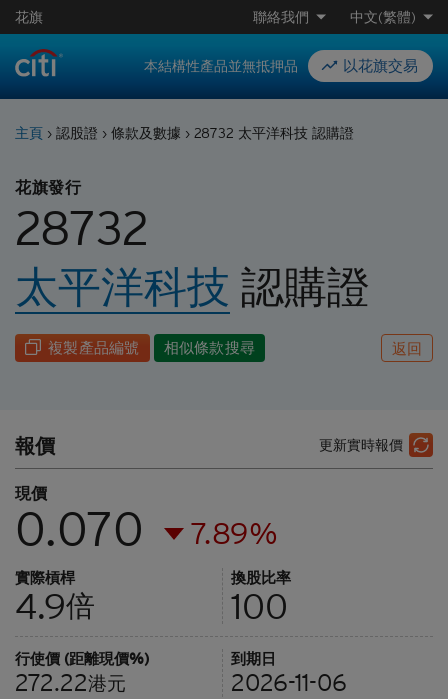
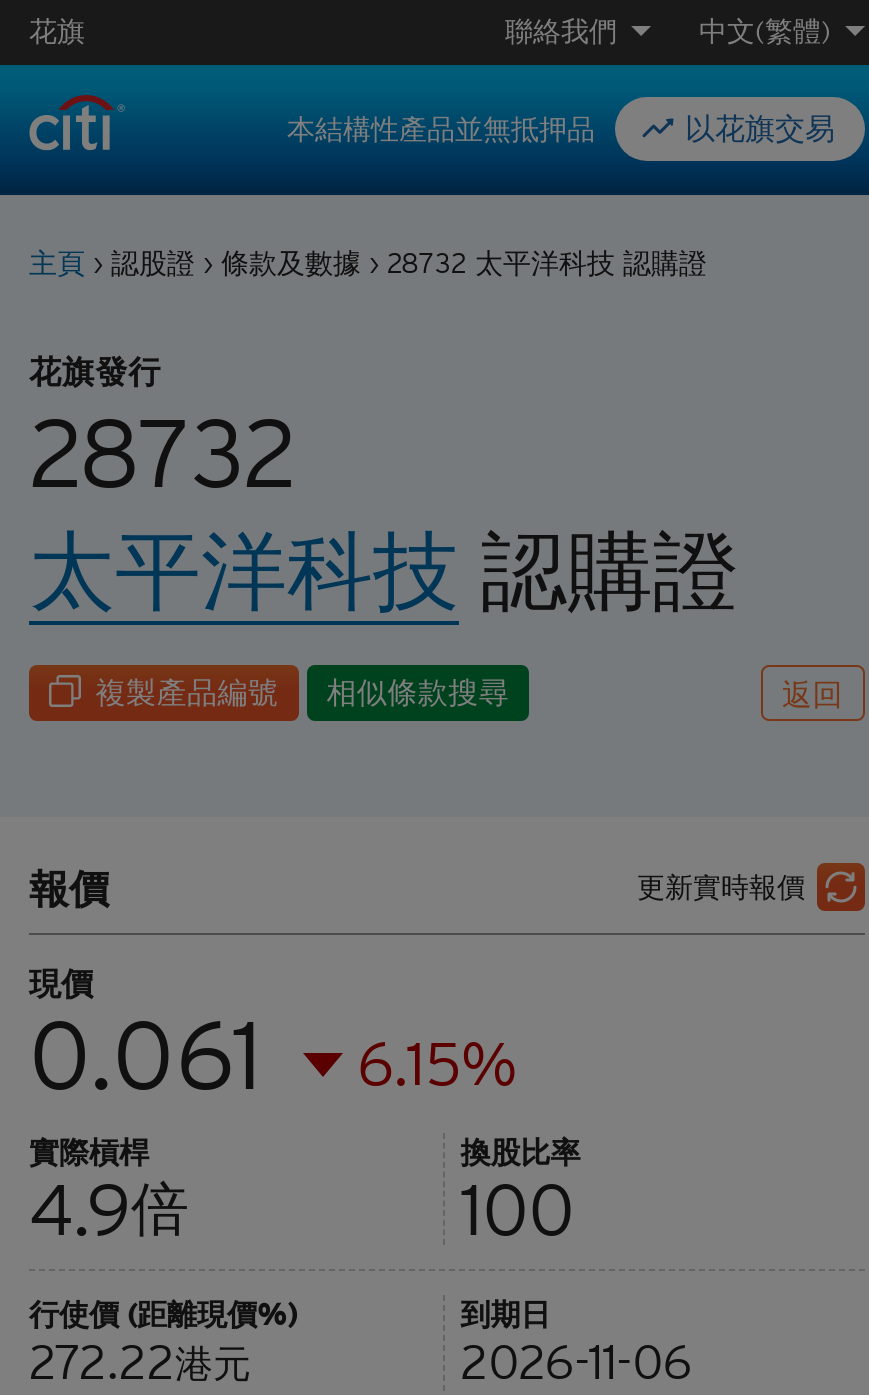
- 0.070
+ 0.061

- 7.89%
+ 6.15%
